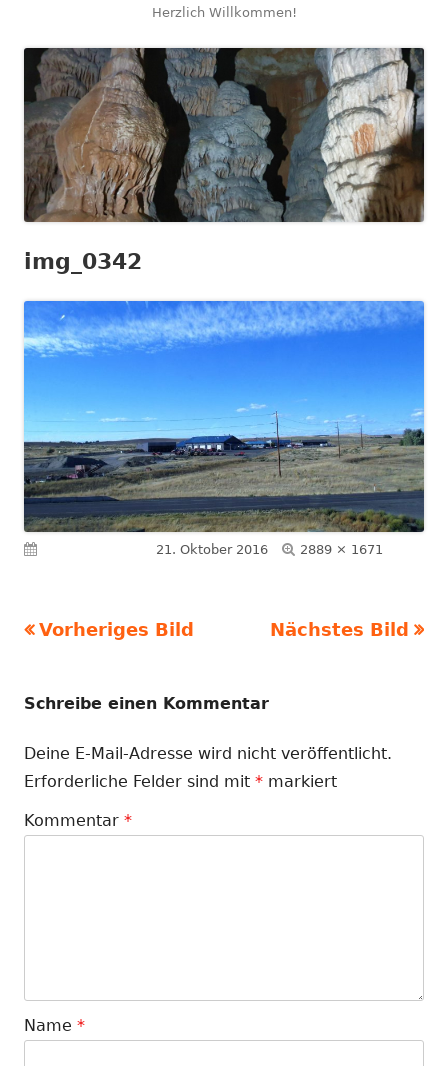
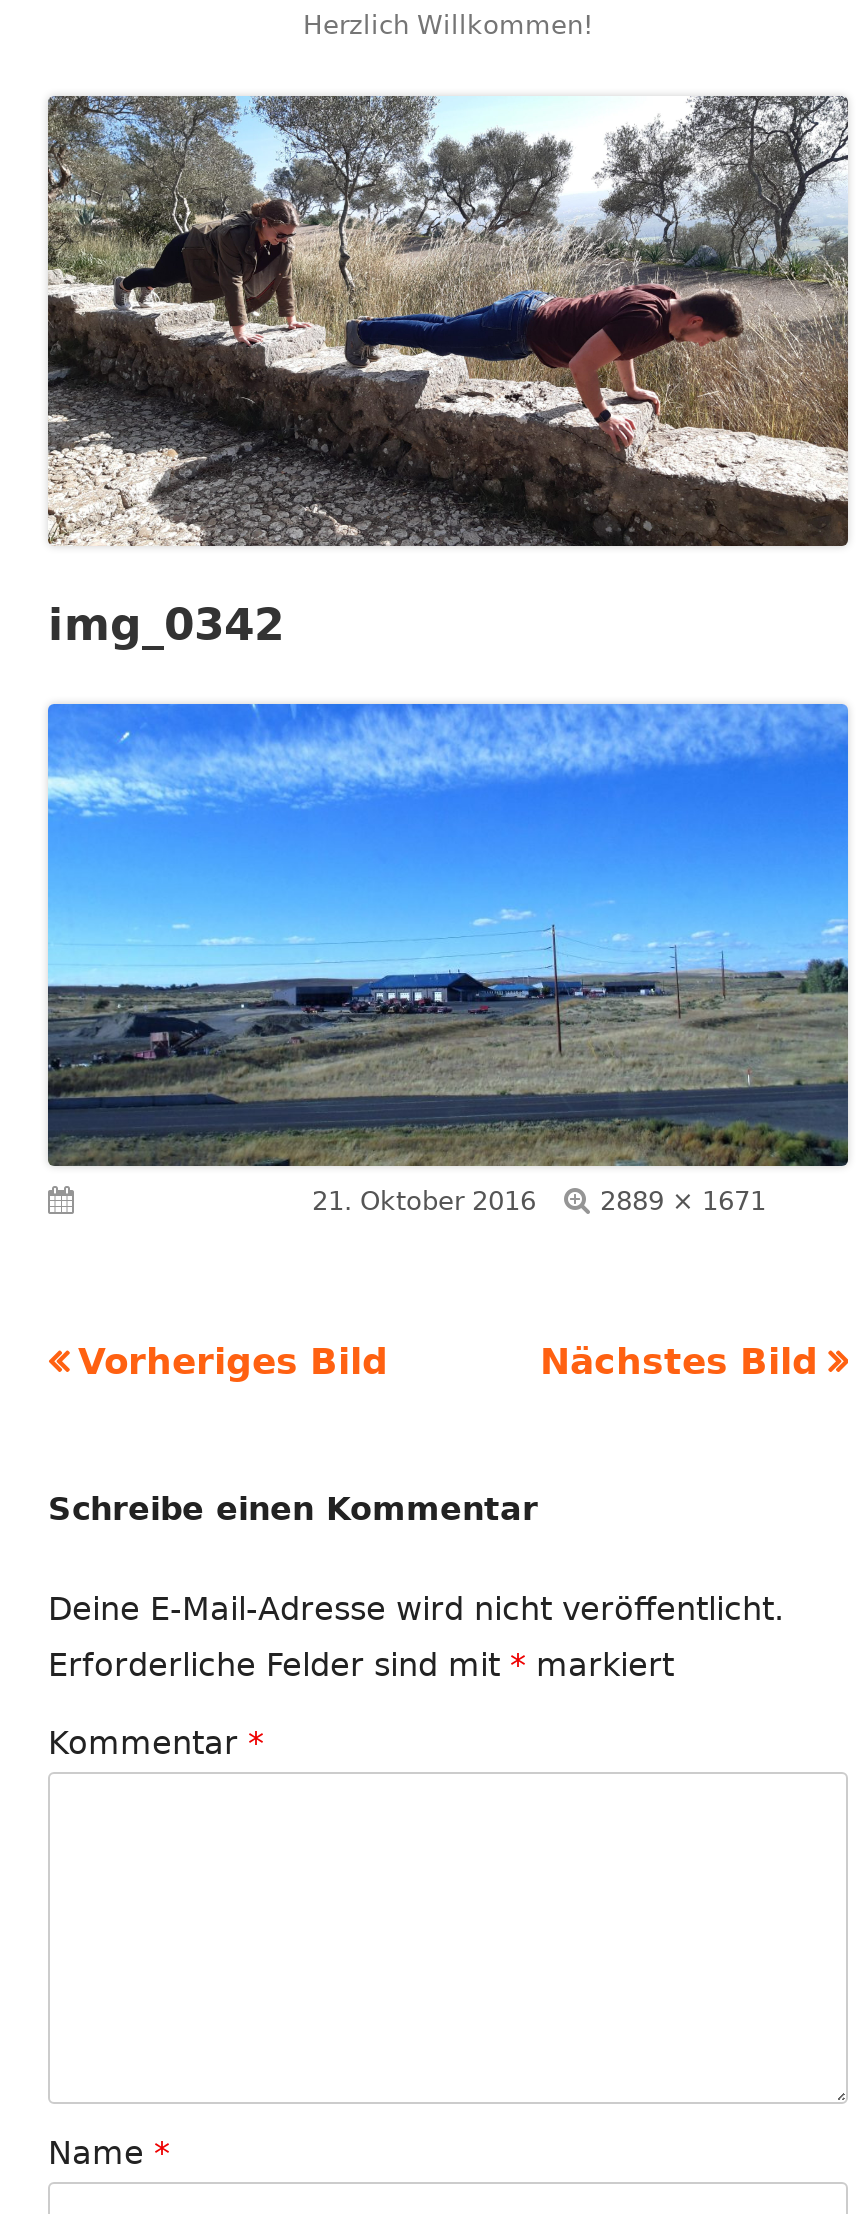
- [image]
+ [image]
